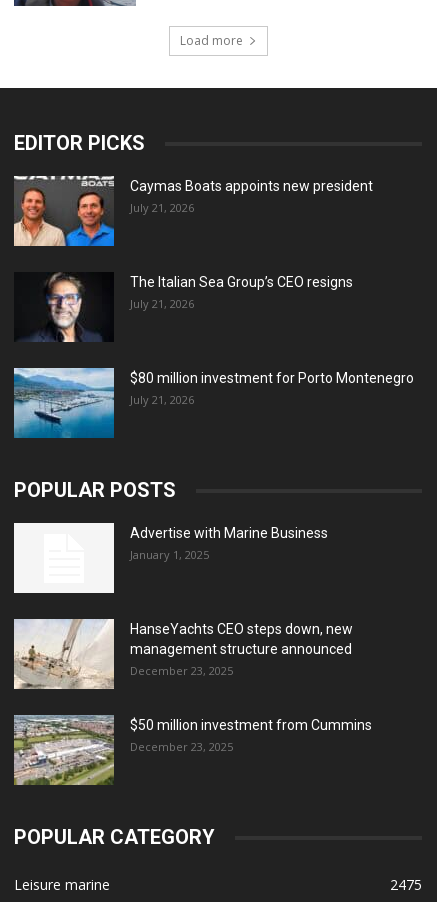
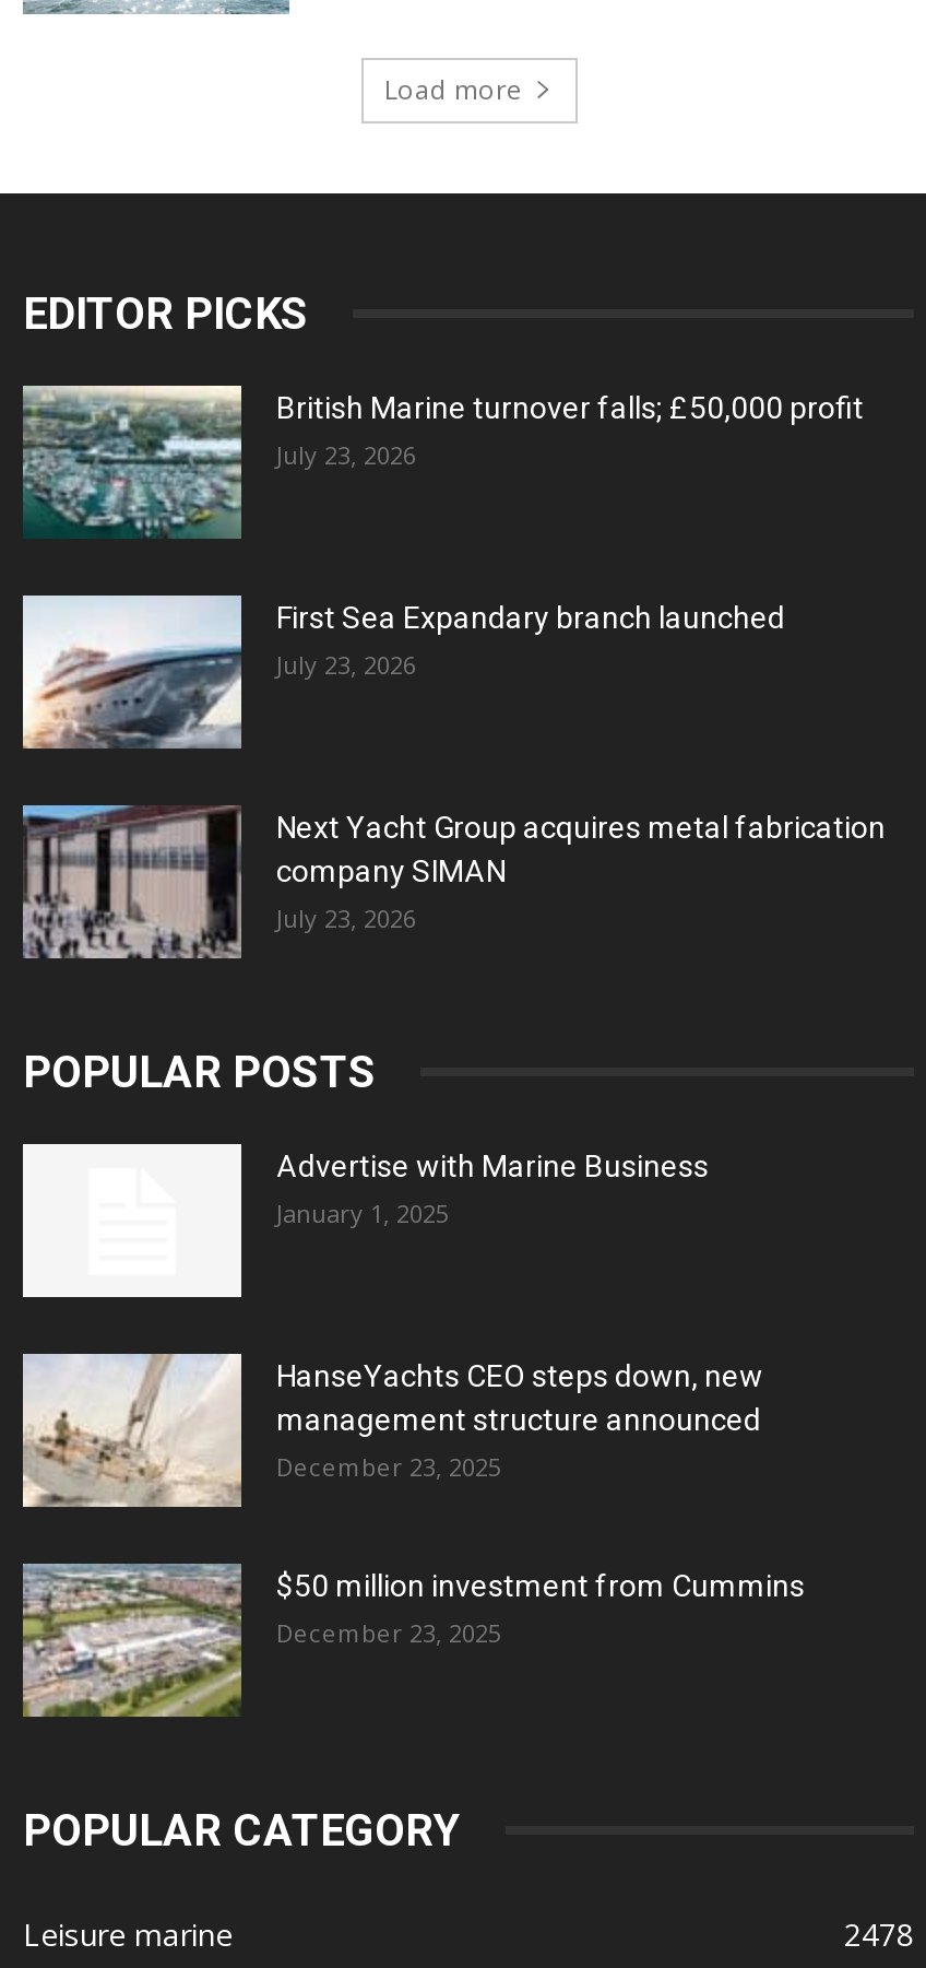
- [image]
- Caymas Boats appoints new president
- July 21, 2026
+ [image]
+ British Marine turnover falls; £50,000 profit
+ July 23, 2026

- [image]
- The Italian Sea Group’s CEO resigns
- July 21, 2026
+ [image]
+ First Sea Expandary branch launched
+ July 23, 2026

- [image]
- $80 million investment for Porto Montenegro
- July 21, 2026
+ [image]
+ Next Yacht Group acquires metal fabrication
+ company SIMAN
+ July 23, 2026

- 2475
+ 2478
